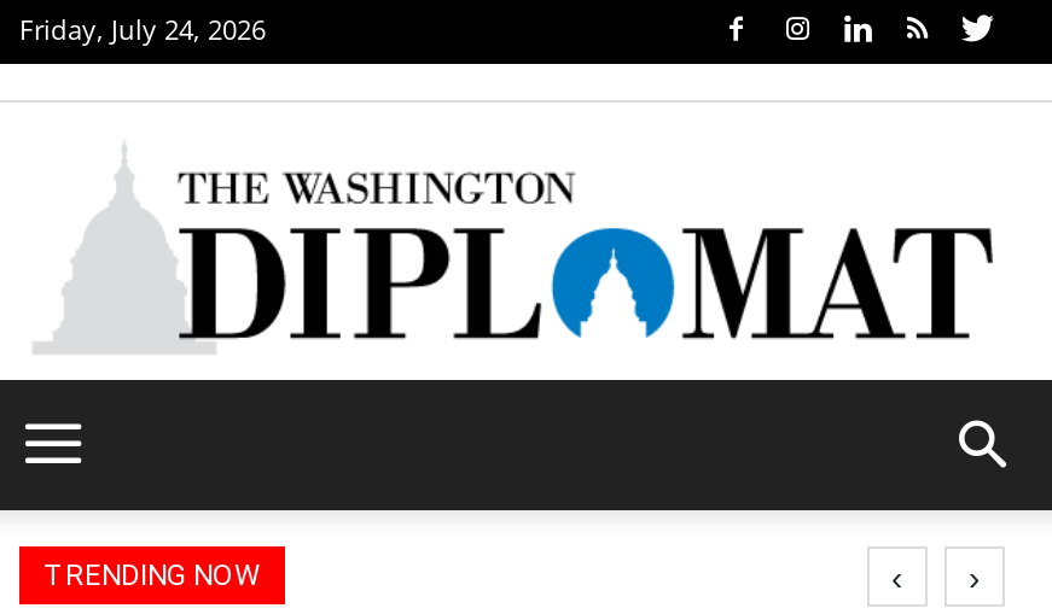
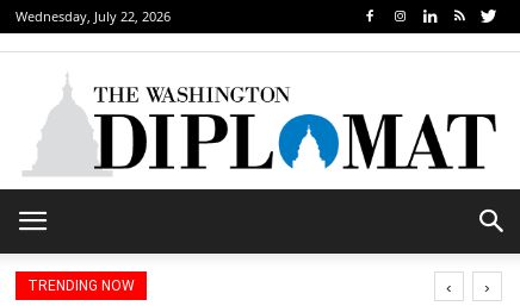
- Friday, July 24, 2026
+ Wednesday, July 22, 2026
